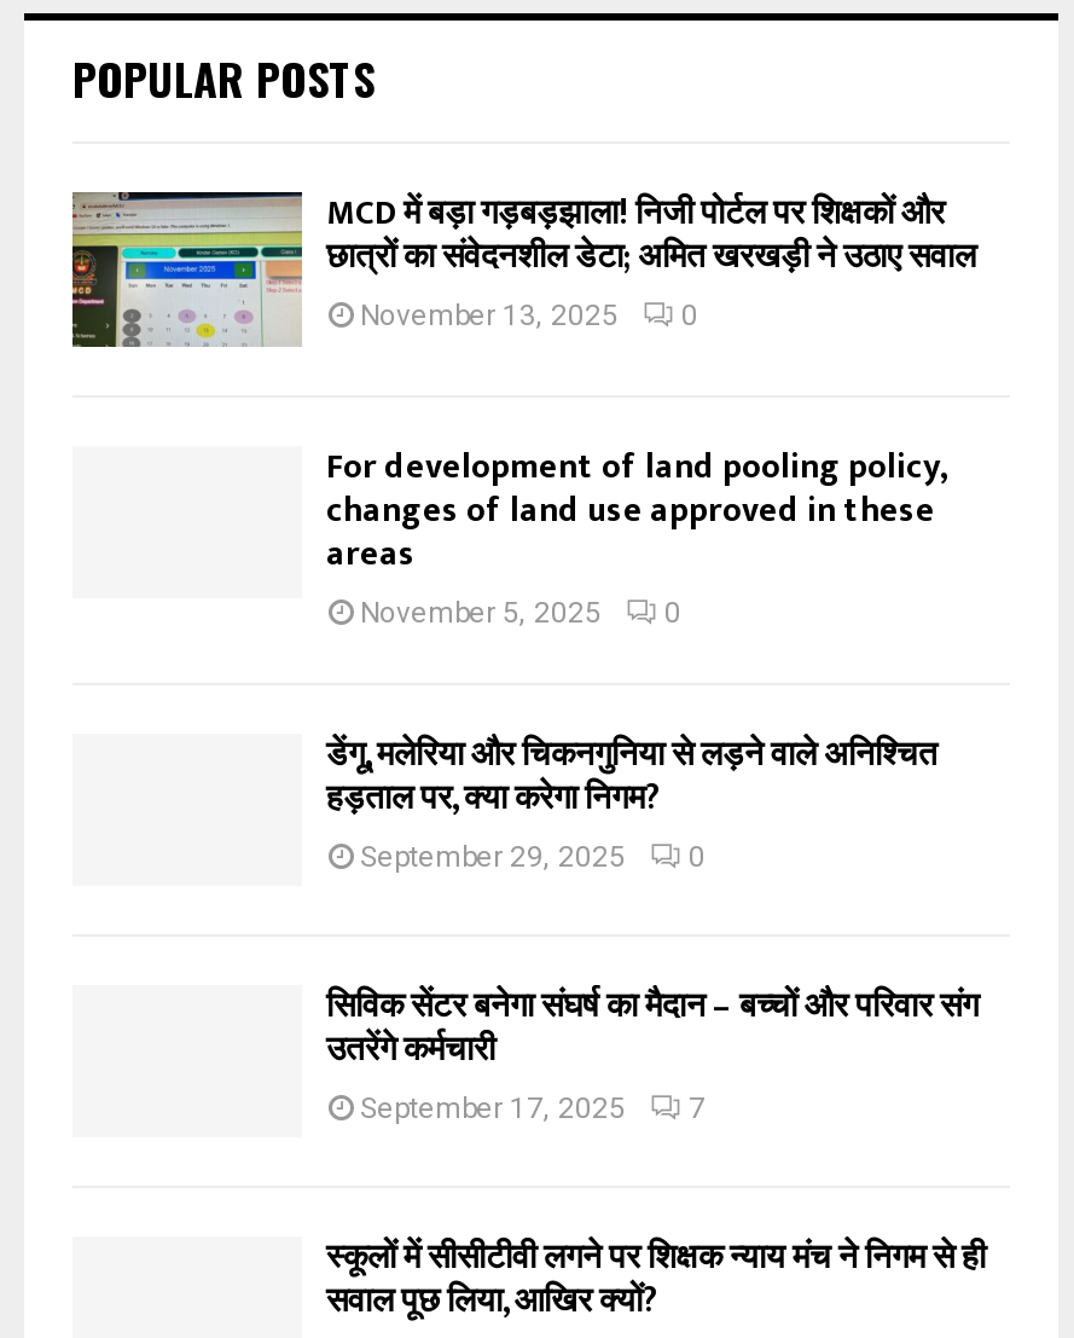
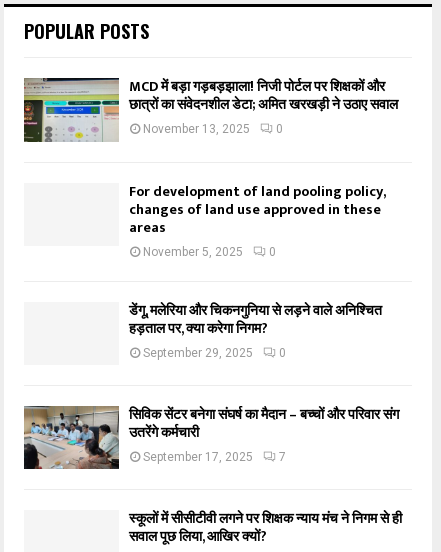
+ [image]
